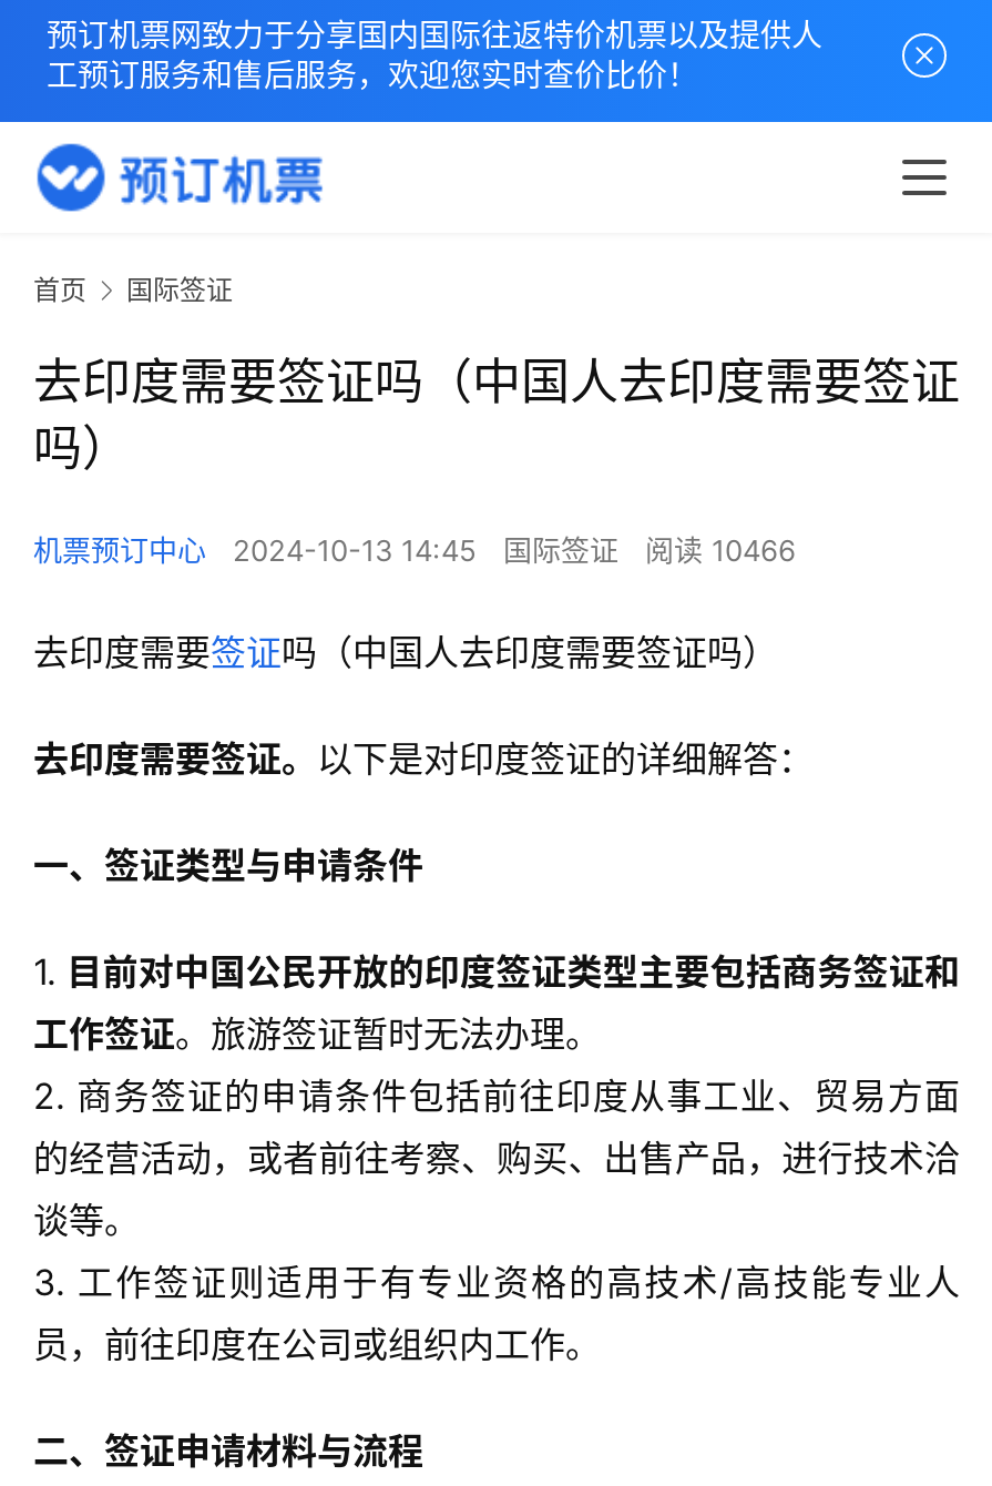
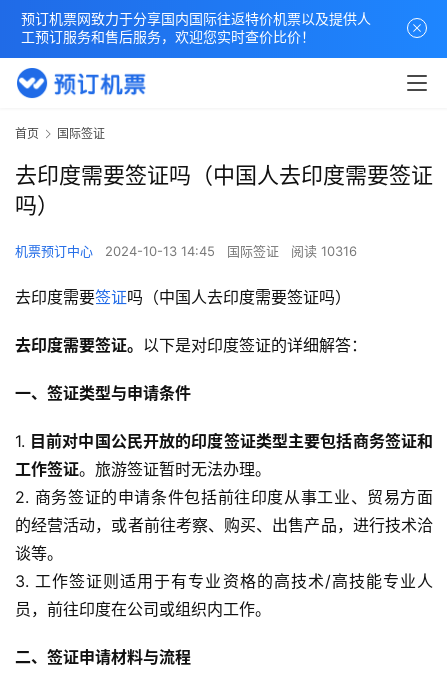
- 机票预订中心 2024-10-13 14:45 国际签证 阅读 10466
+ 机票预订中心 2024-10-13 14:45 国际签证 阅读 10316
